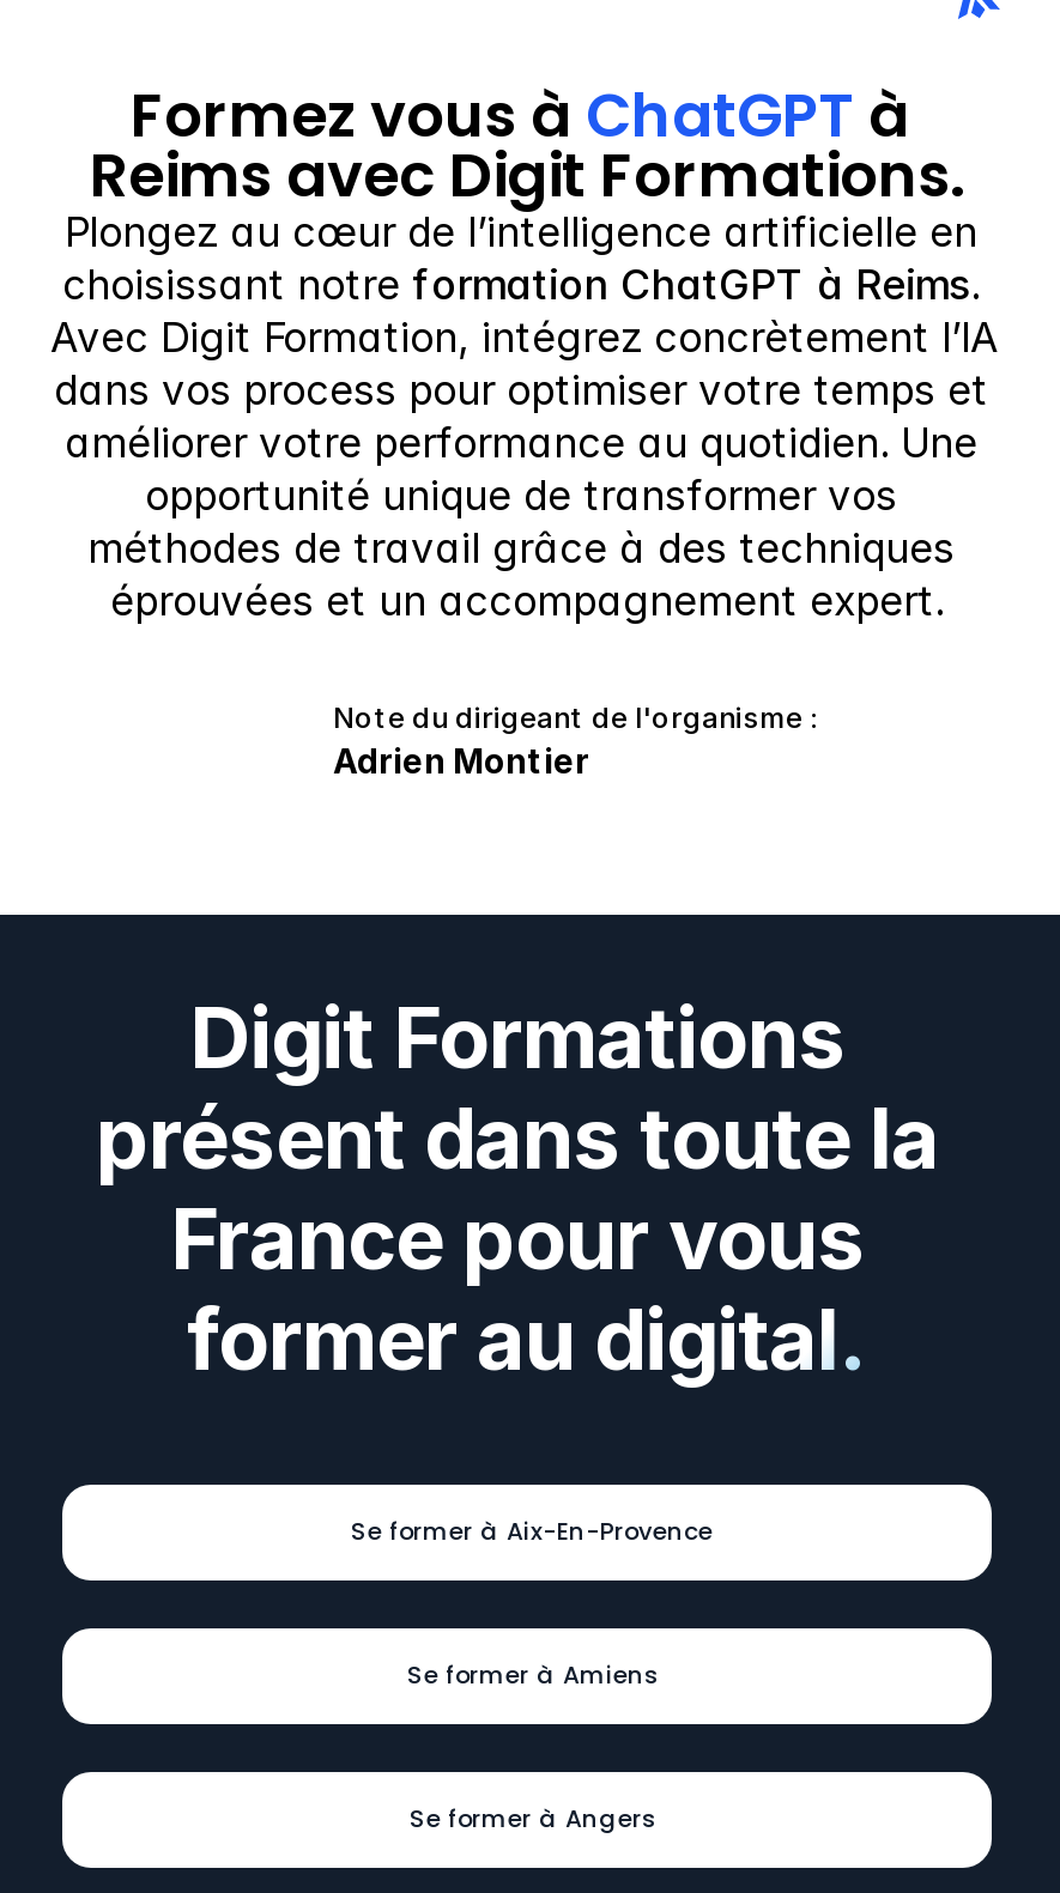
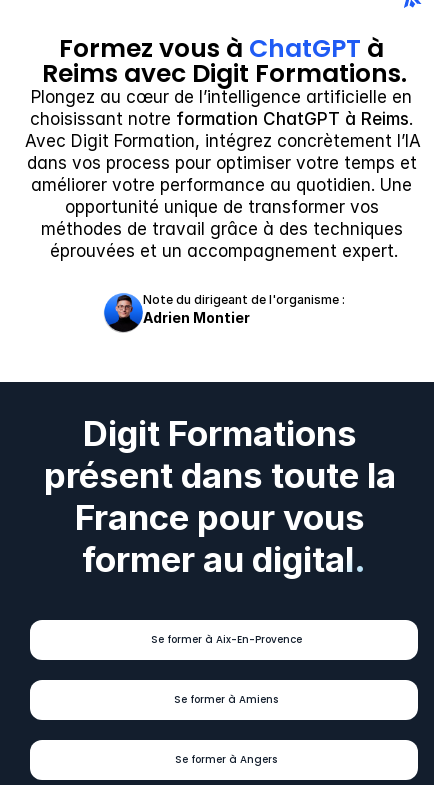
+ [image]
